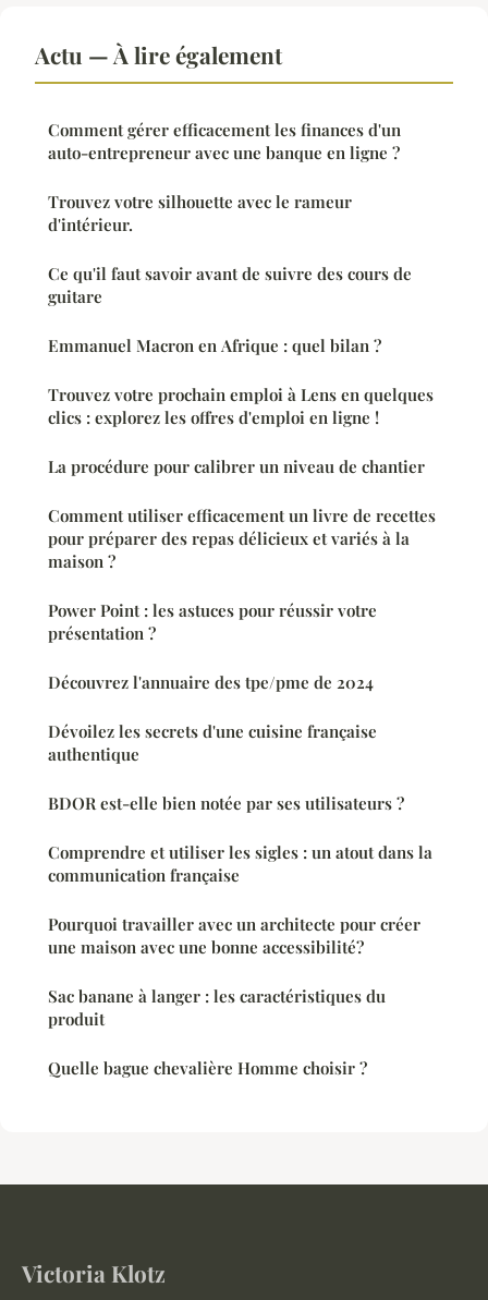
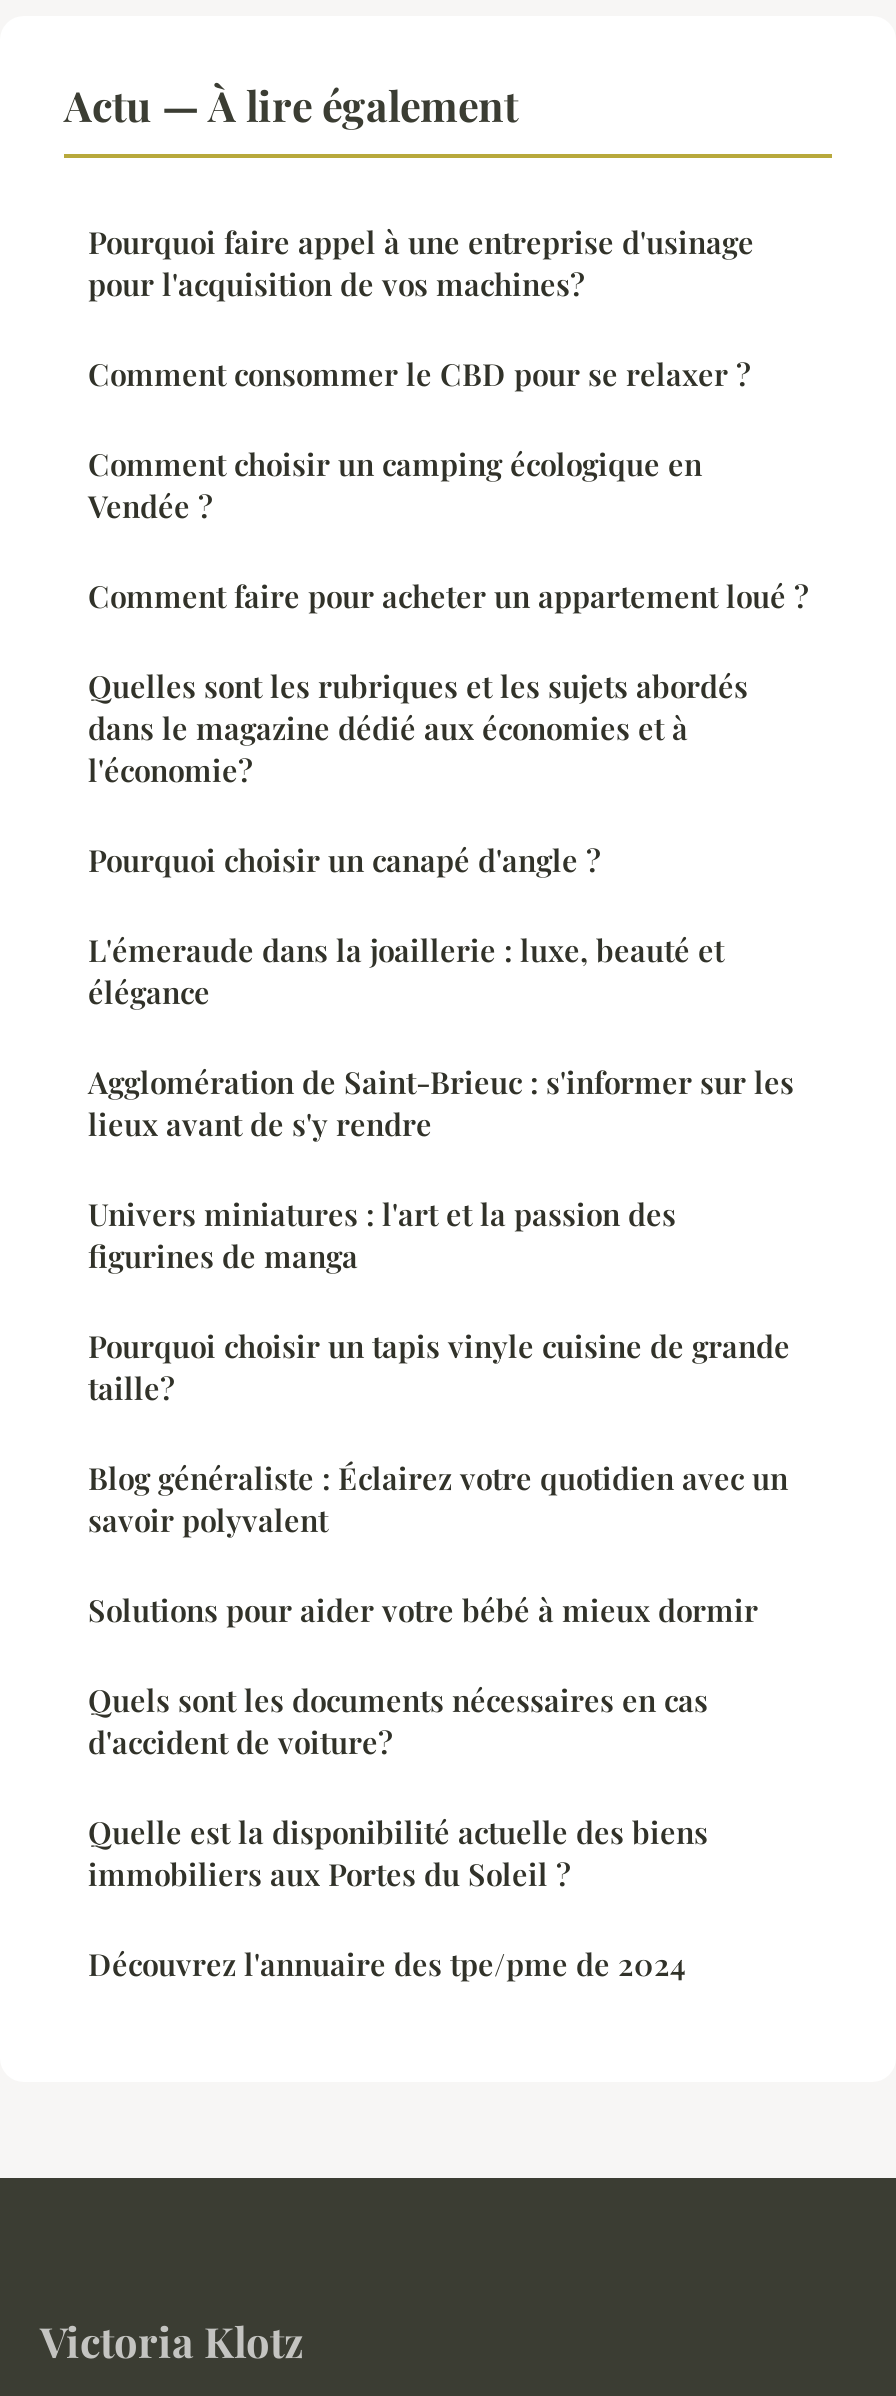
- Comment gérer efficacement les finances d'un
- auto-entrepreneur avec une banque en ligne ?
- Trouvez votre silhouette avec le rameur
- d'intérieur.
- Ce qu'il faut savoir avant de suivre des cours de
- guitare
- Emmanuel Macron en Afrique : quel bilan ?
- Trouvez votre prochain emploi à Lens en quelques
- clics : explorez les offres d'emploi en ligne !
- La procédure pour calibrer un niveau de chantier
- Comment utiliser efficacement un livre de recettes
- pour préparer des repas délicieux et variés à la
- maison ?
- Power Point : les astuces pour réussir votre
- présentation ?
+ Pourquoi faire appel à une entreprise d'usinage
+ pour l'acquisition de vos machines?
+ Comment consommer le CBD pour se relaxer ?
+ Comment choisir un camping écologique en
+ Vendée ?
+ Comment faire pour acheter un appartement loué ?
+ Quelles sont les rubriques et les sujets abordés
+ dans le magazine dédié aux économies et à
+ l'économie?
+ Pourquoi choisir un canapé d'angle ?
+ L'émeraude dans la joaillerie : luxe, beauté et
+ élégance
+ Agglomération de Saint-Brieuc : s'informer sur les
+ lieux avant de s'y rendre
+ Univers miniatures : l'art et la passion des
+ figurines de manga
+ Pourquoi choisir un tapis vinyle cuisine de grande
+ taille?
+ Blog généraliste : Éclairez votre quotidien avec un
+ savoir polyvalent
+ Solutions pour aider votre bébé à mieux dormir
+ Quels sont les documents nécessaires en cas
+ d'accident de voiture?
+ Quelle est la disponibilité actuelle des biens
+ immobiliers aux Portes du Soleil ?

moved down: Découvrez l'annuaire des tpe/pme de 2024

- Dévoilez les secrets d'une cuisine française
- authentique
- BDOR est-elle bien notée par ses utilisateurs ?
- Comprendre et utiliser les sigles : un atout dans la
- communication française
- Pourquoi travailler avec un architecte pour créer
- une maison avec une bonne accessibilité?
- Sac banane à langer : les caractéristiques du
- produit
- Quelle bague chevalière Homme choisir ?
